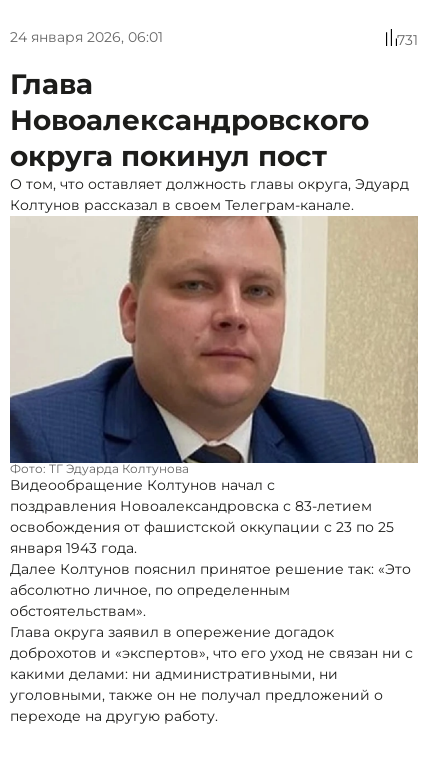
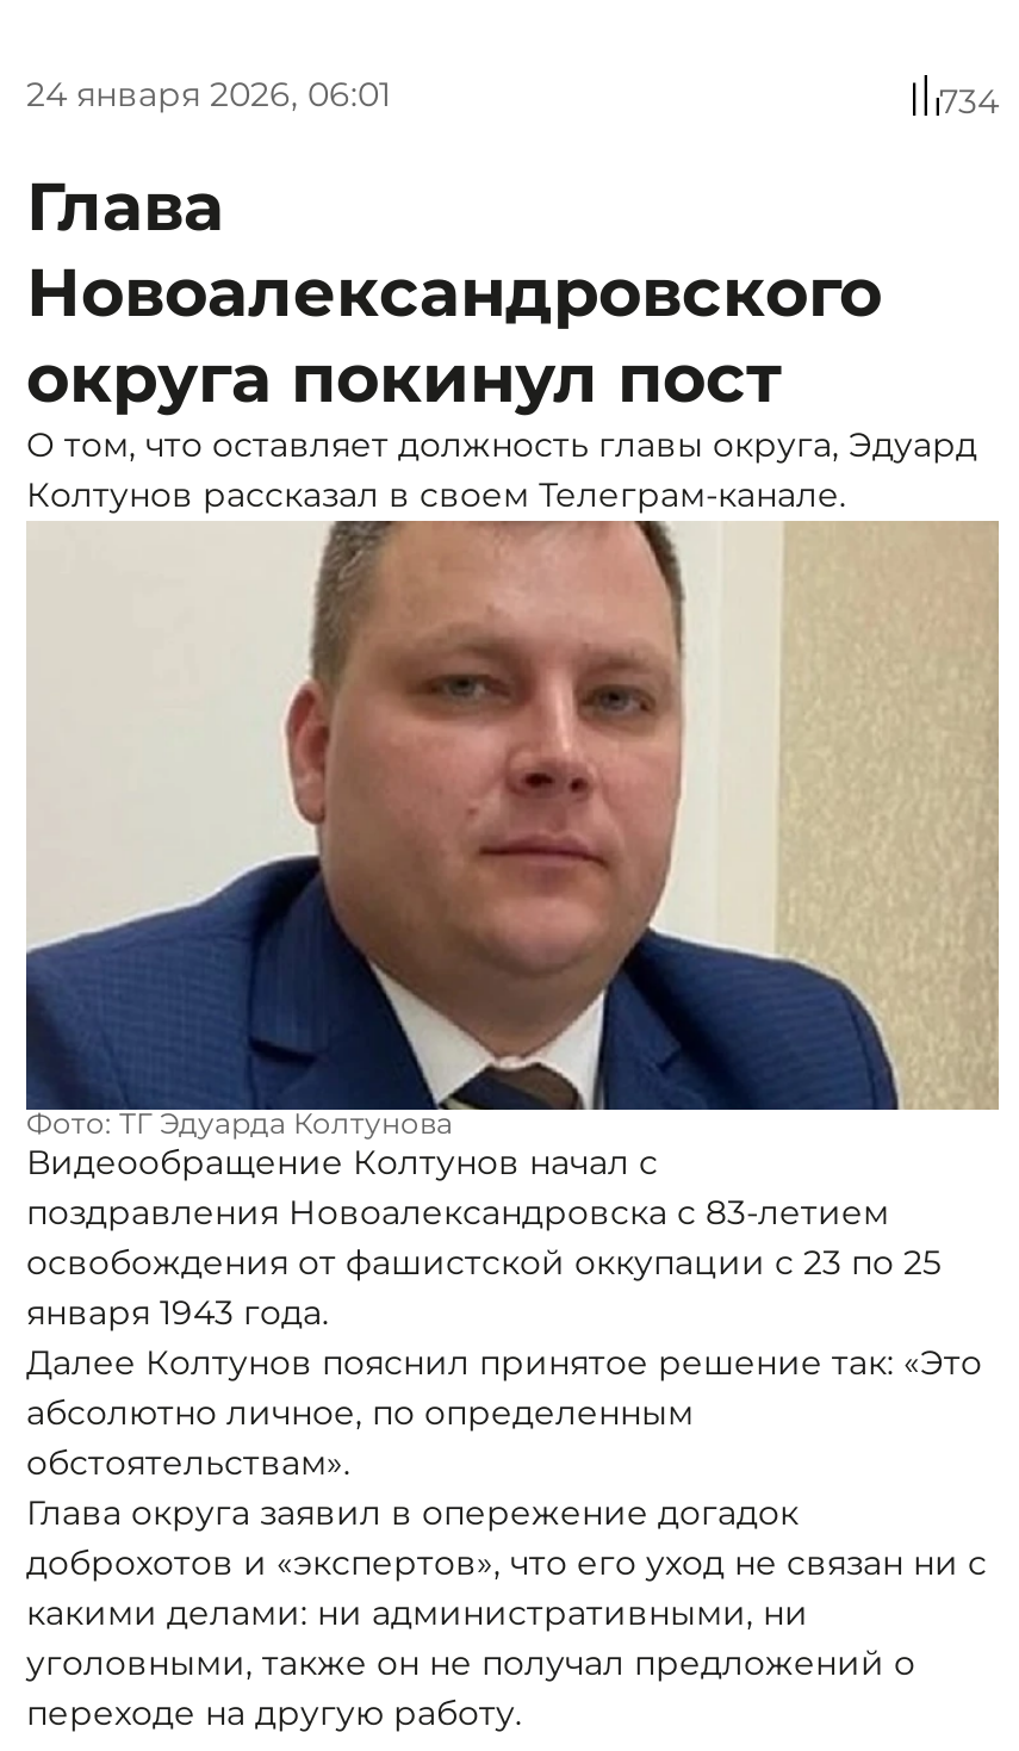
- 731
+ 734
